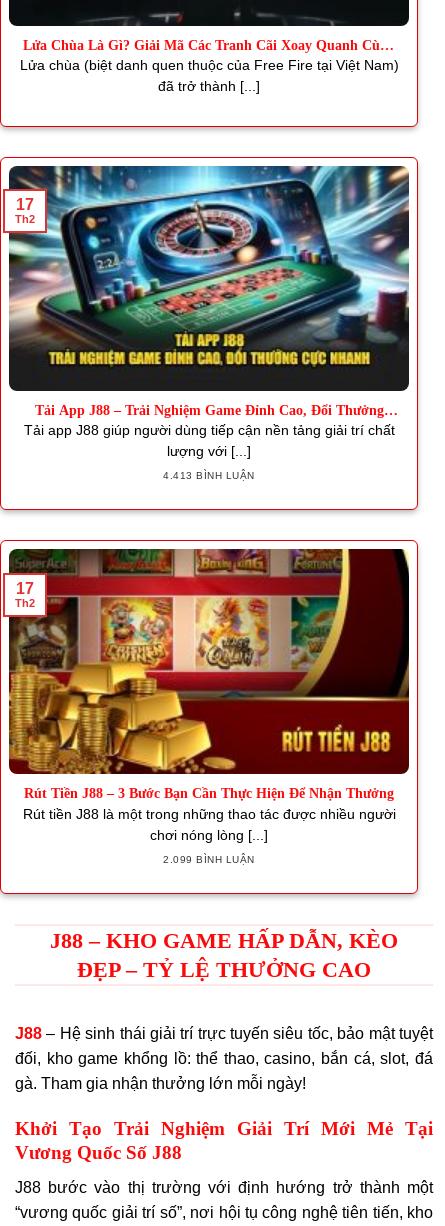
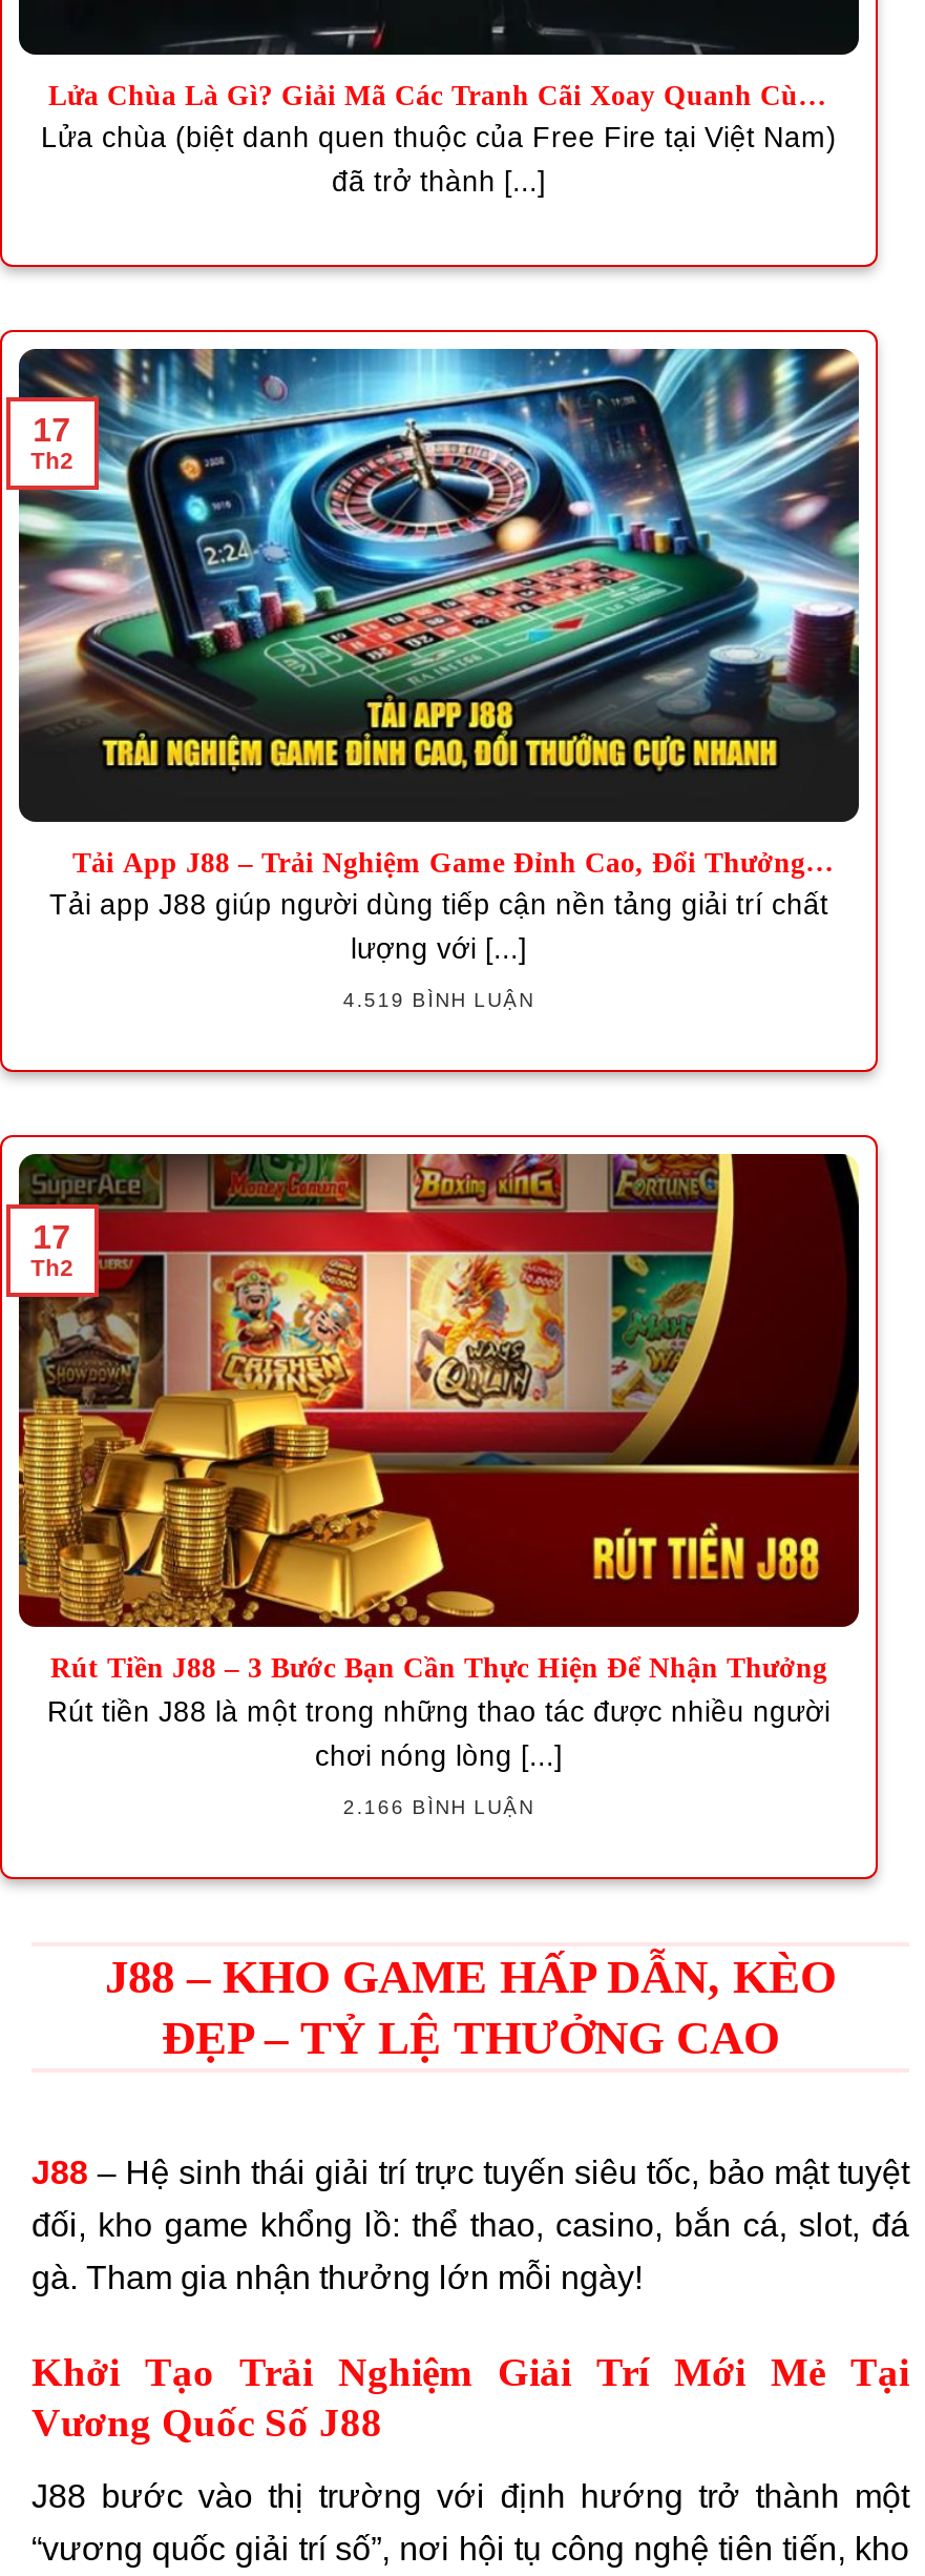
- 4.413 BÌNH LUẬN
+ 4.519 BÌNH LUẬN

- 2.099 BÌNH LUẬN
+ 2.166 BÌNH LUẬN
